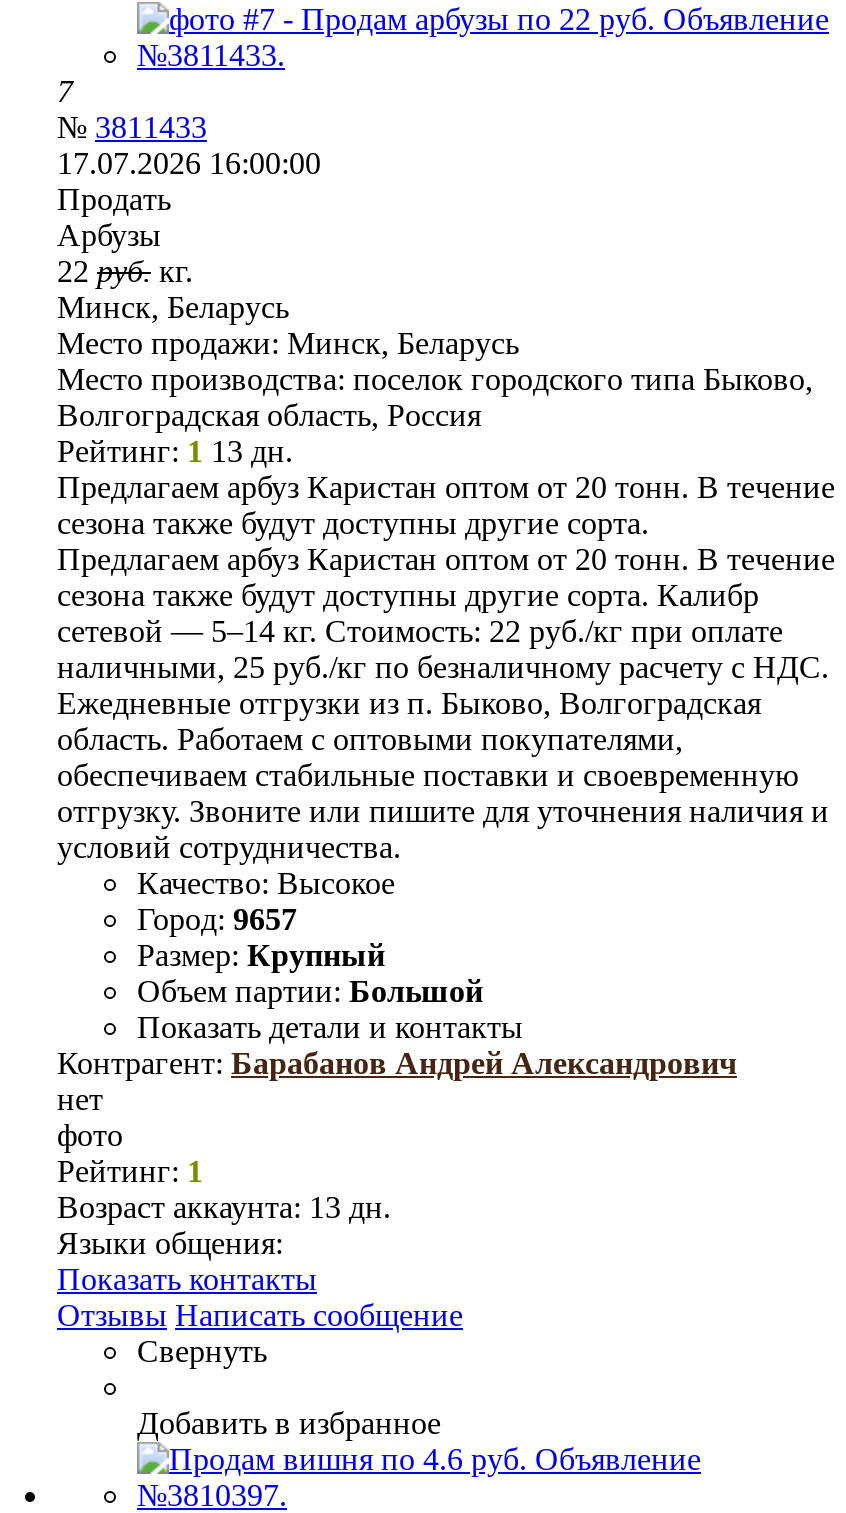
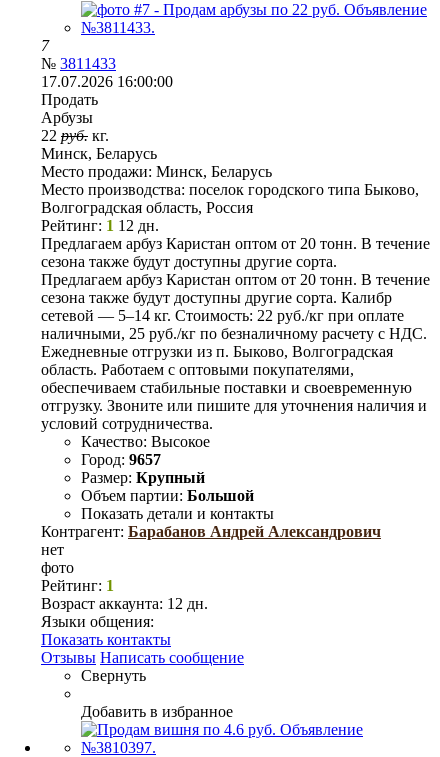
- Рейтинг: 1 13 дн.
+ Рейтинг: 1 12 дн.

- Возраст аккаунта: 13 дн.
+ Возраст аккаунта: 12 дн.
